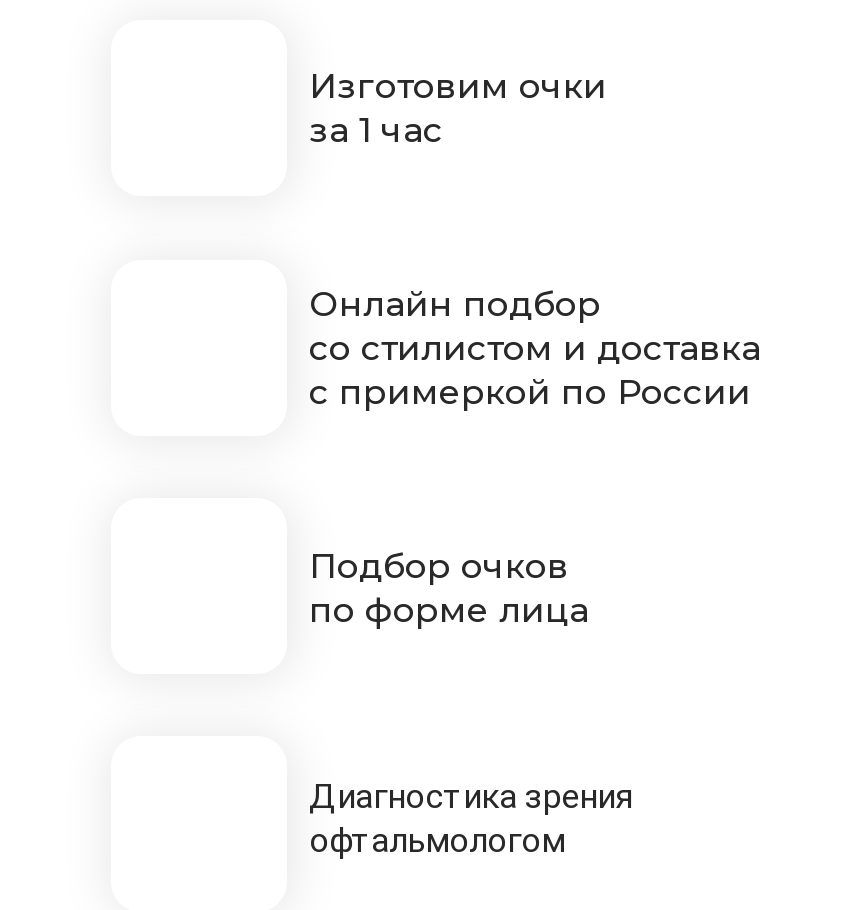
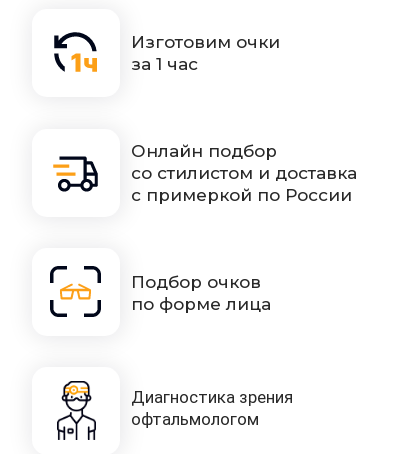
+ [image]

+ [image]

+ [image]

+ [image]
